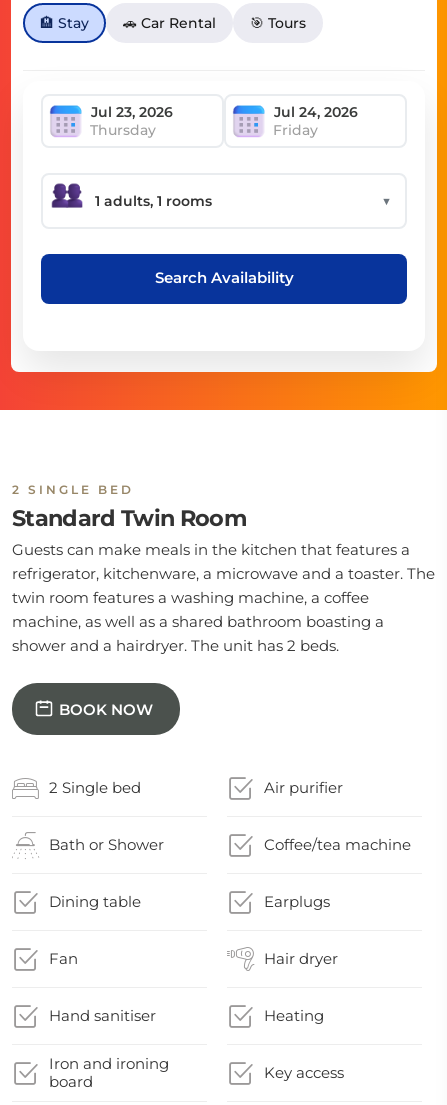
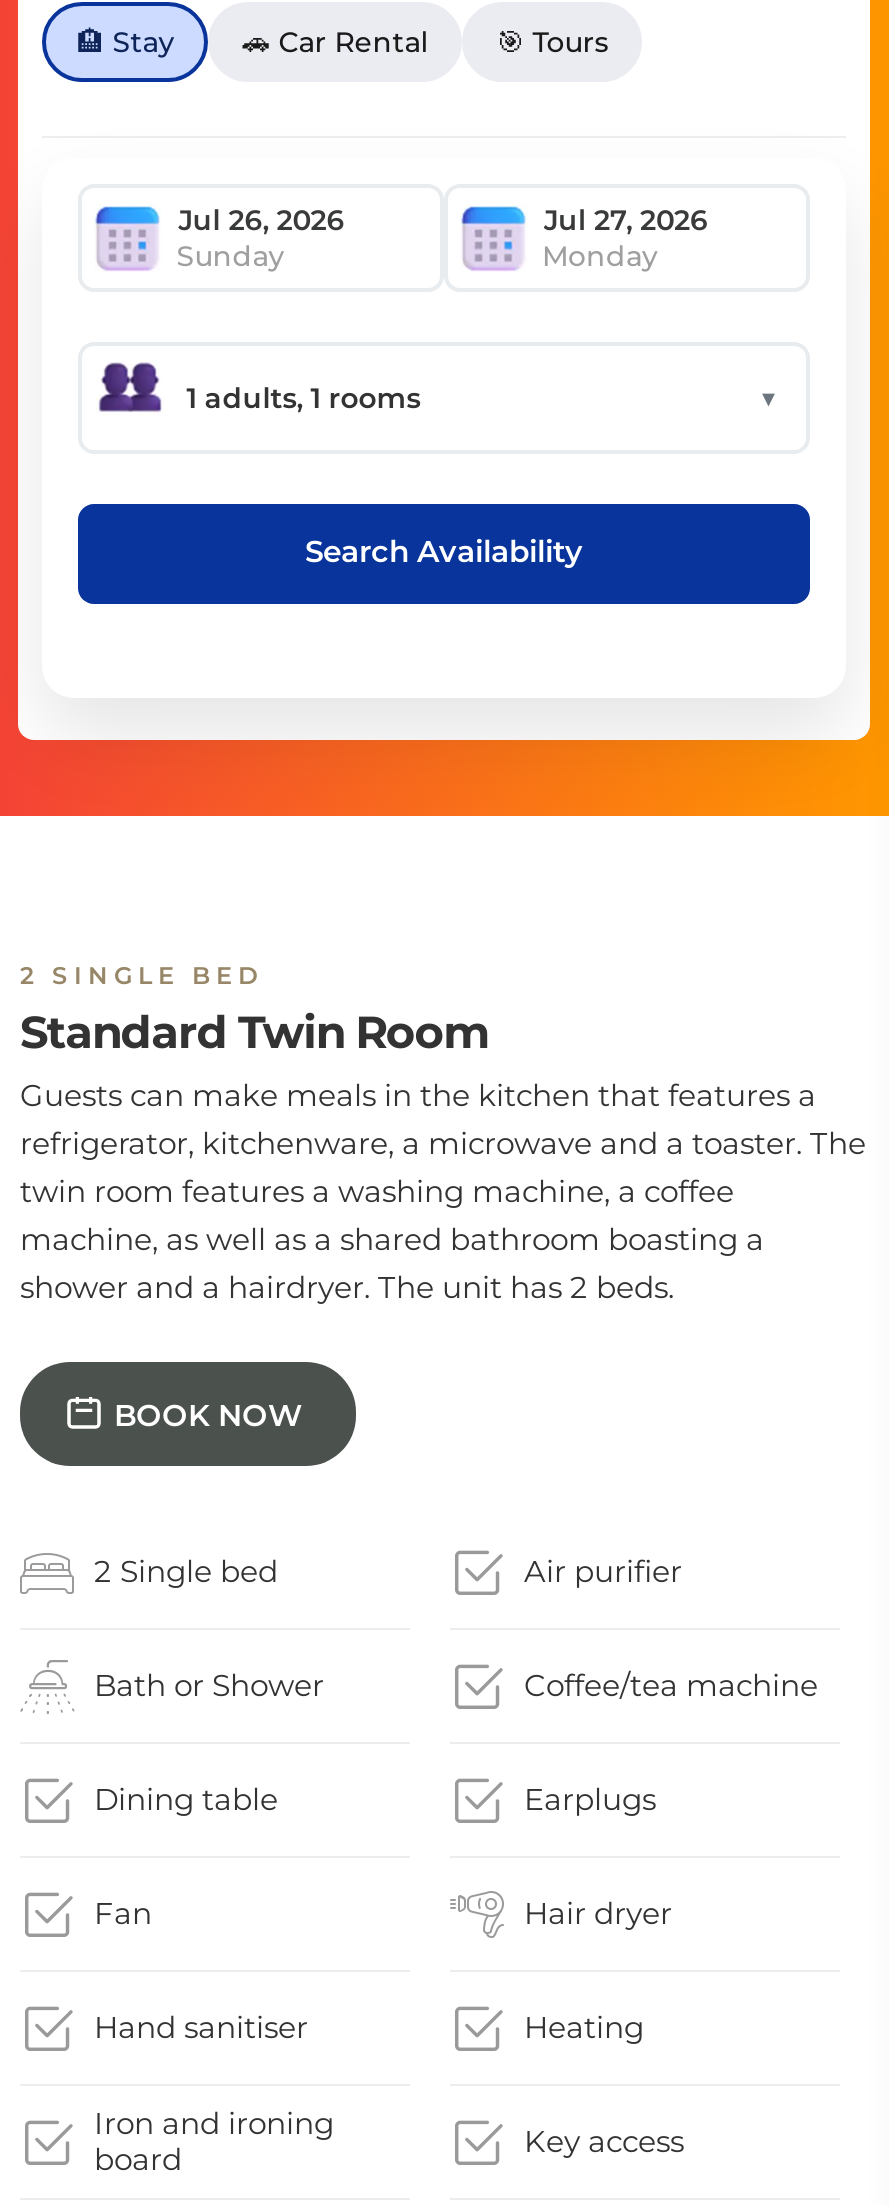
- Thursday
- Friday
+ Sunday
+ Monday
